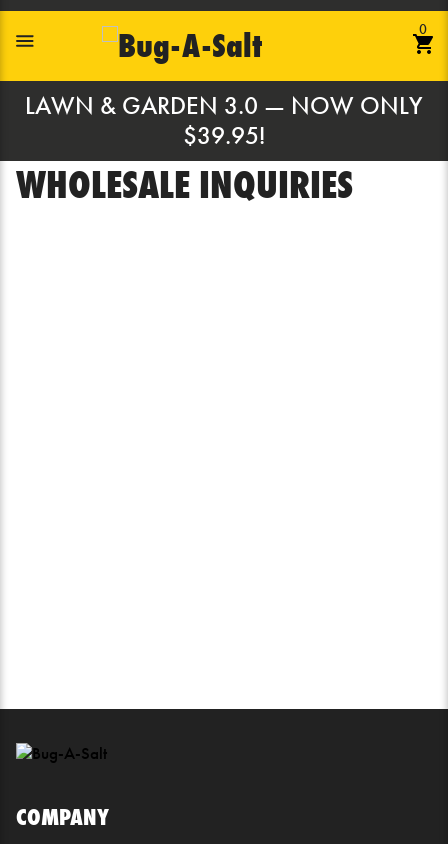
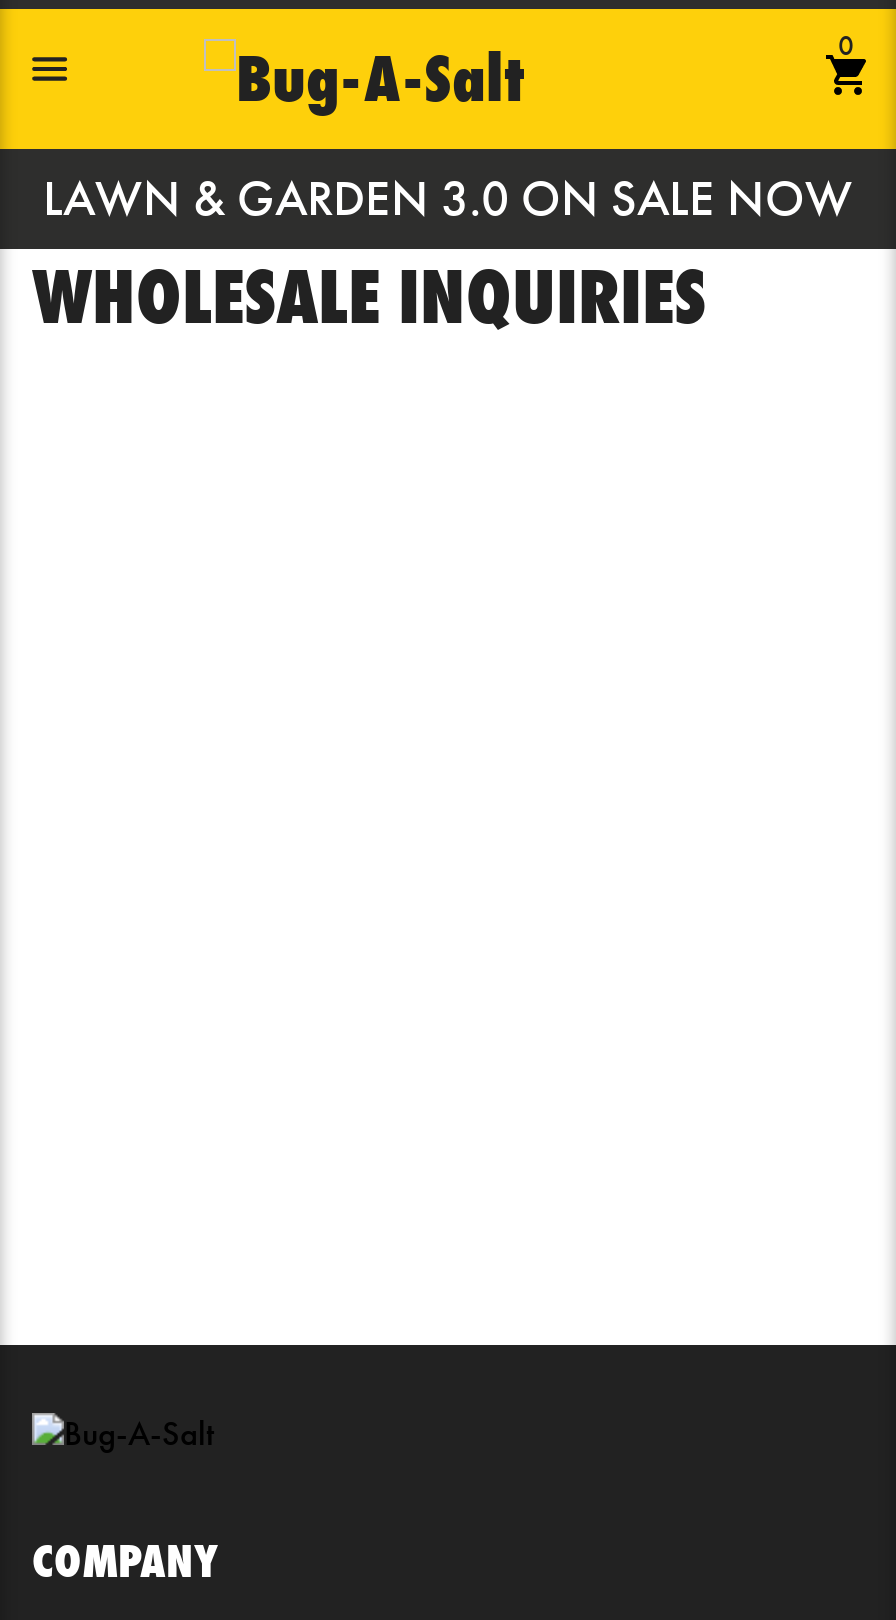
- LAWN & GARDEN 3.0 — NOW ONLY
- $39.95!
+ LAWN & GARDEN 3.0 ON SALE NOW
